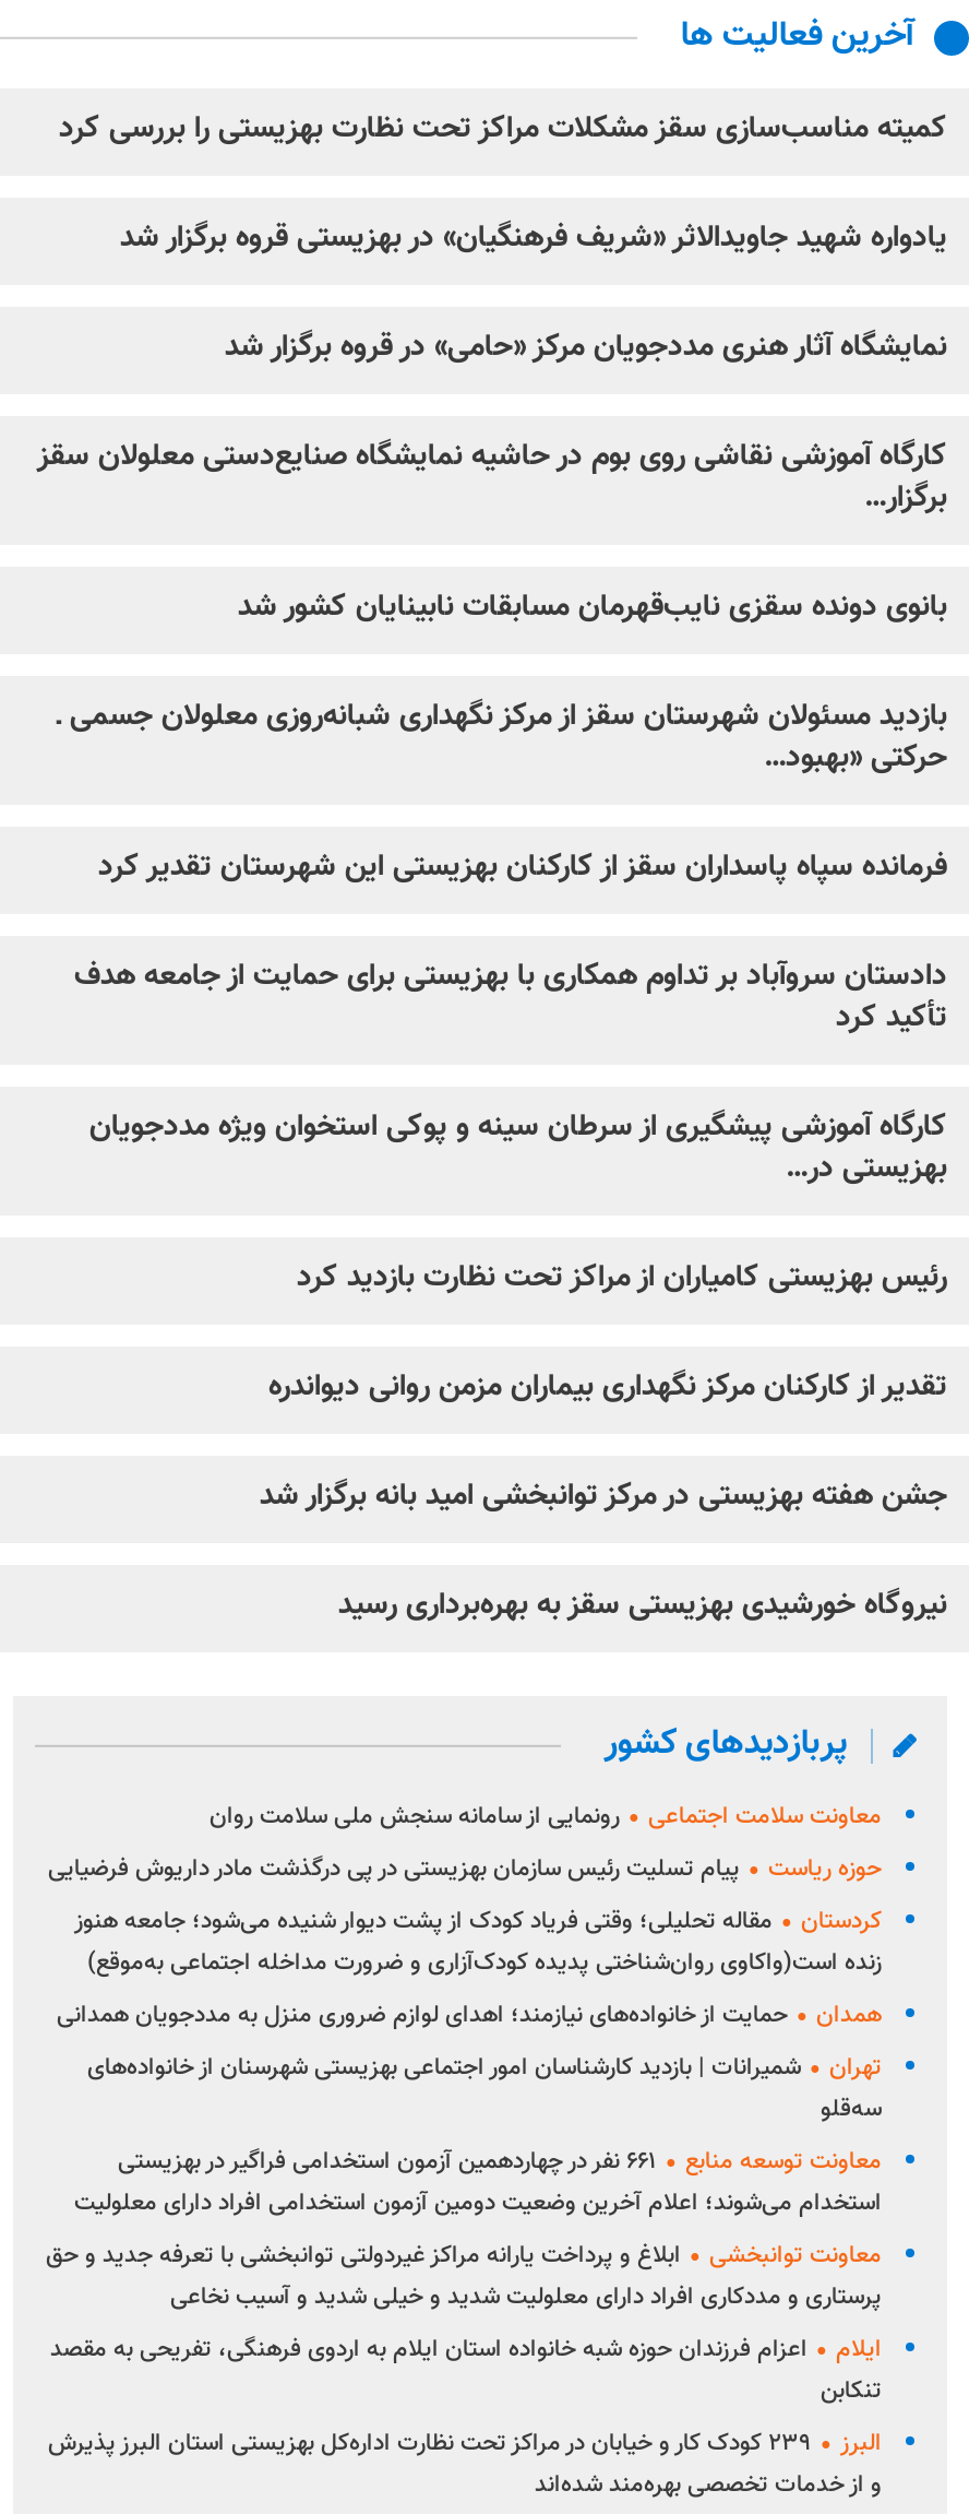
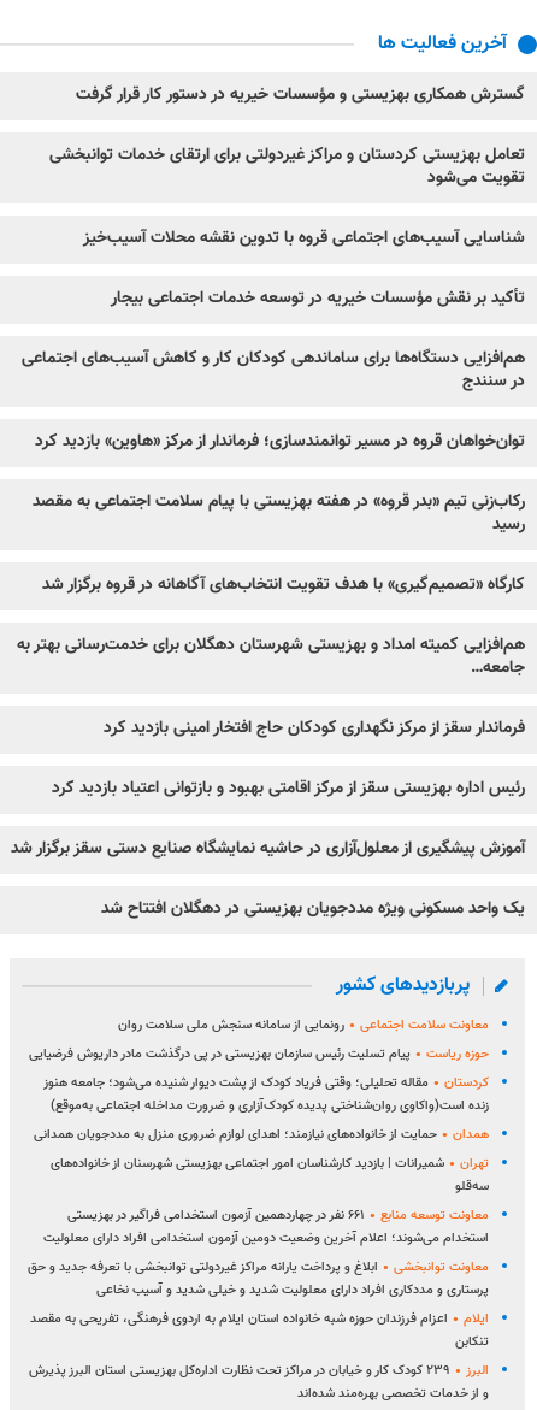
- کمیته مناسب‌سازی سقز مشکلات مراکز تحت نظارت بهزیستی را بررسی کرد
+ گسترش همکاری بهزیستی و مؤسسات خیریه در دستور کار قرار گرفت

- یادواره شهید جاویدالاثر «شریف فرهنگیان» در بهزیستی قروه برگزار شد
+ تعامل بهزیستی کردستان و مراکز غیردولتی برای ارتقای خدمات توانبخشی
+ تقویت می‌شود

- نمایشگاه آثار هنری مددجویان مرکز «حامی» در قروه برگزار شد
+ شناسایی آسیب‌های اجتماعی قروه با تدوین نقشه محلات آسیب‌خیز

- کارگاه آموزشی نقاشی روی بوم در حاشیه نمایشگاه صنایع‌دستی معلولان سقز
- برگزار…
+ تأکید بر نقش مؤسسات خیریه در توسعه خدمات اجتماعی بیجار

- بانوی دونده سقزی نایب‌قهرمان مسابقات نابینایان کشور شد
+ هم‌افزایی دستگاه‌ها برای ساماندهی کودکان کار و کاهش آسیب‌های اجتماعی
+ در سنندج

- بازدید مسئولان شهرستان سقز از مرکز نگهداری شبانه‌روزی معلولان جسمی ـ
- حرکتی «بهبود…
+ توان‌خواهان قروه در مسیر توانمندسازی؛ فرماندار از مرکز «هاوین» بازدید کرد

- فرمانده سپاه پاسداران سقز از کارکنان بهزیستی این شهرستان تقدیر کرد
+ رکاب‌زنی تیم «بدر قروه» در هفته بهزیستی با پیام سلامت اجتماعی به مقصد
+ رسید

- دادستان سروآباد بر تداوم همکاری با بهزیستی برای حمایت از جامعه هدف
- تأکید کرد
+ کارگاه «تصمیم‌گیری» با هدف تقویت انتخاب‌های آگاهانه در قروه برگزار شد

- کارگاه آموزشی پیشگیری از سرطان سینه و پوکی استخوان ویژه مددجویان
- بهزیستی در…
+ هم‌افزایی کمیته امداد و بهزیستی شهرستان دهگلان برای خدمت‌رسانی بهتر به
+ جامعه…

- رئیس بهزیستی کامیاران از مراکز تحت نظارت بازدید کرد
+ فرماندار سقز از مرکز نگهداری کودکان حاج افتخار امینی بازدید کرد

- تقدیر از کارکنان مرکز نگهداری بیماران مزمن روانی دیواندره
+ رئیس اداره بهزیستی سقز از مرکز اقامتی بهبود و بازتوانی اعتیاد بازدید کرد

- جشن هفته بهزیستی در مرکز توانبخشی امید بانه برگزار شد
+ آموزش پیشگیری از معلول‌آزاری در حاشیه نمایشگاه صنایع دستی سقز برگزار شد

- نیروگاه خورشیدی بهزیستی سقز به بهره‌برداری رسید
+ یک واحد مسکونی ویژه مددجویان بهزیستی در دهگلان افتتاح شد
